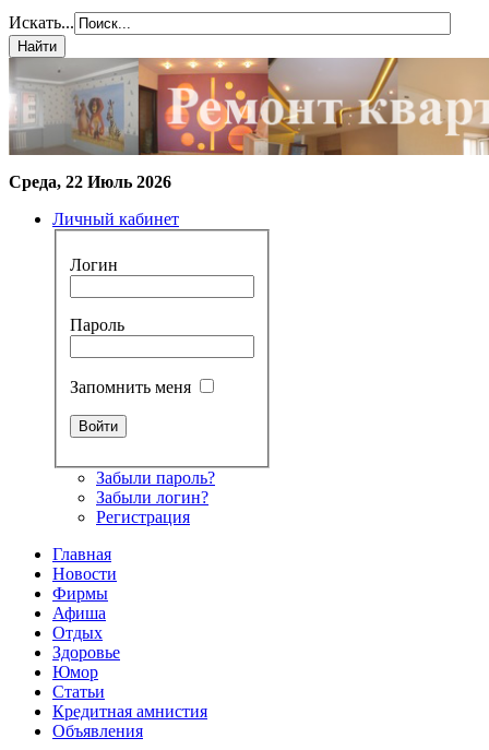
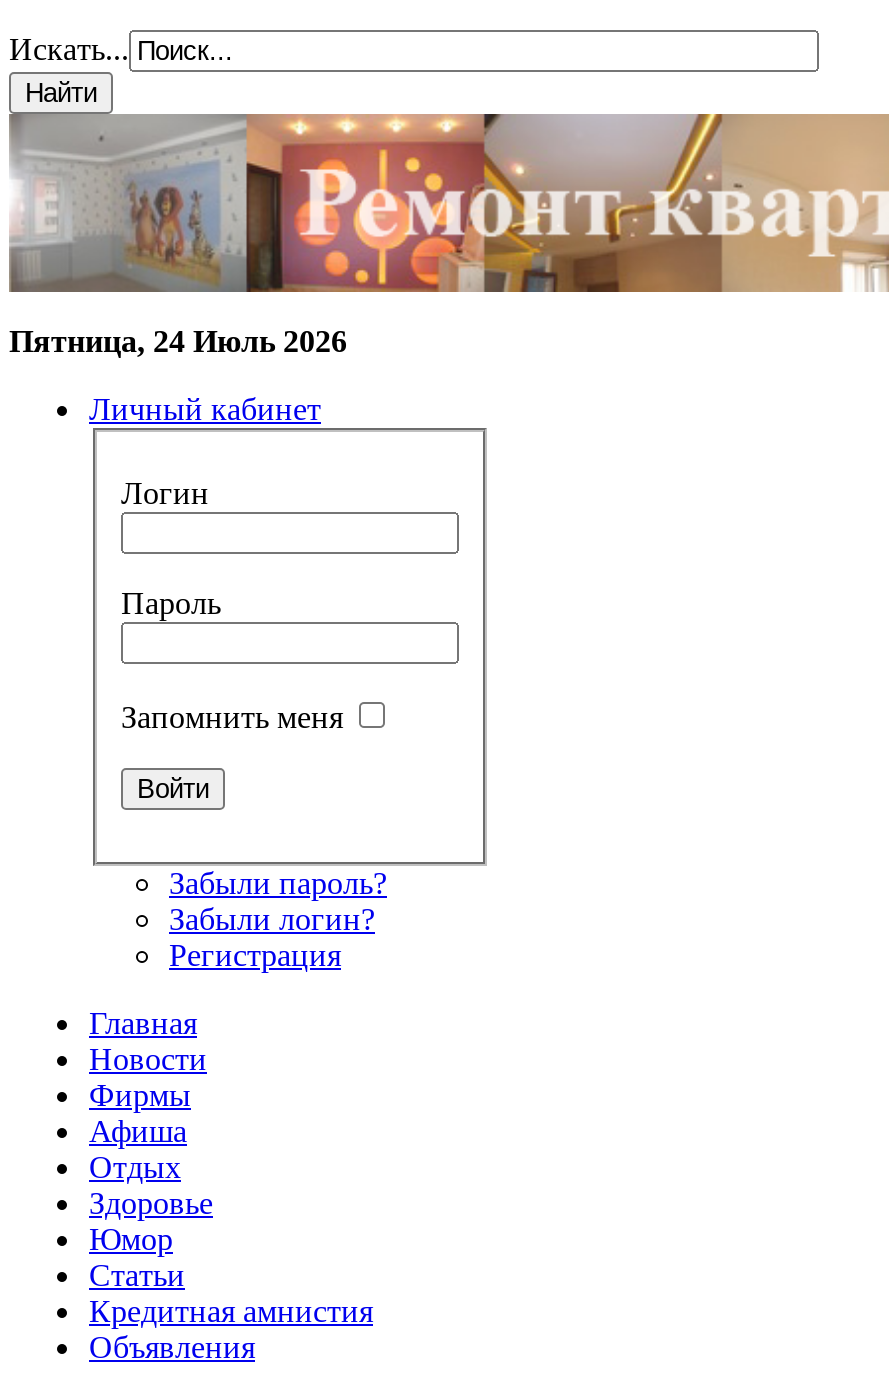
- Среда, 22 Июль 2026
+ Пятница, 24 Июль 2026
